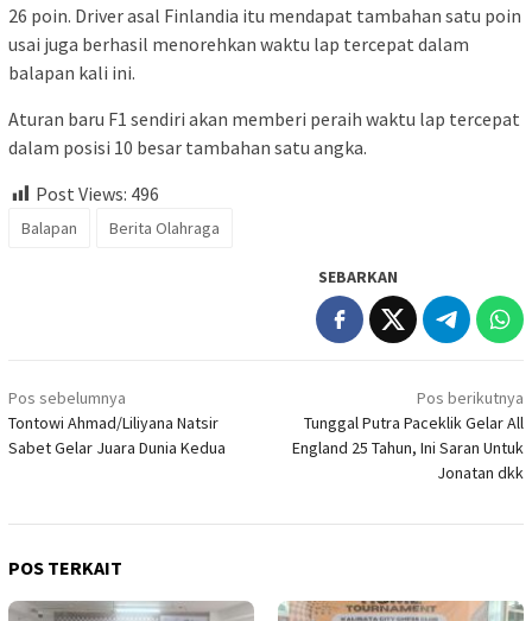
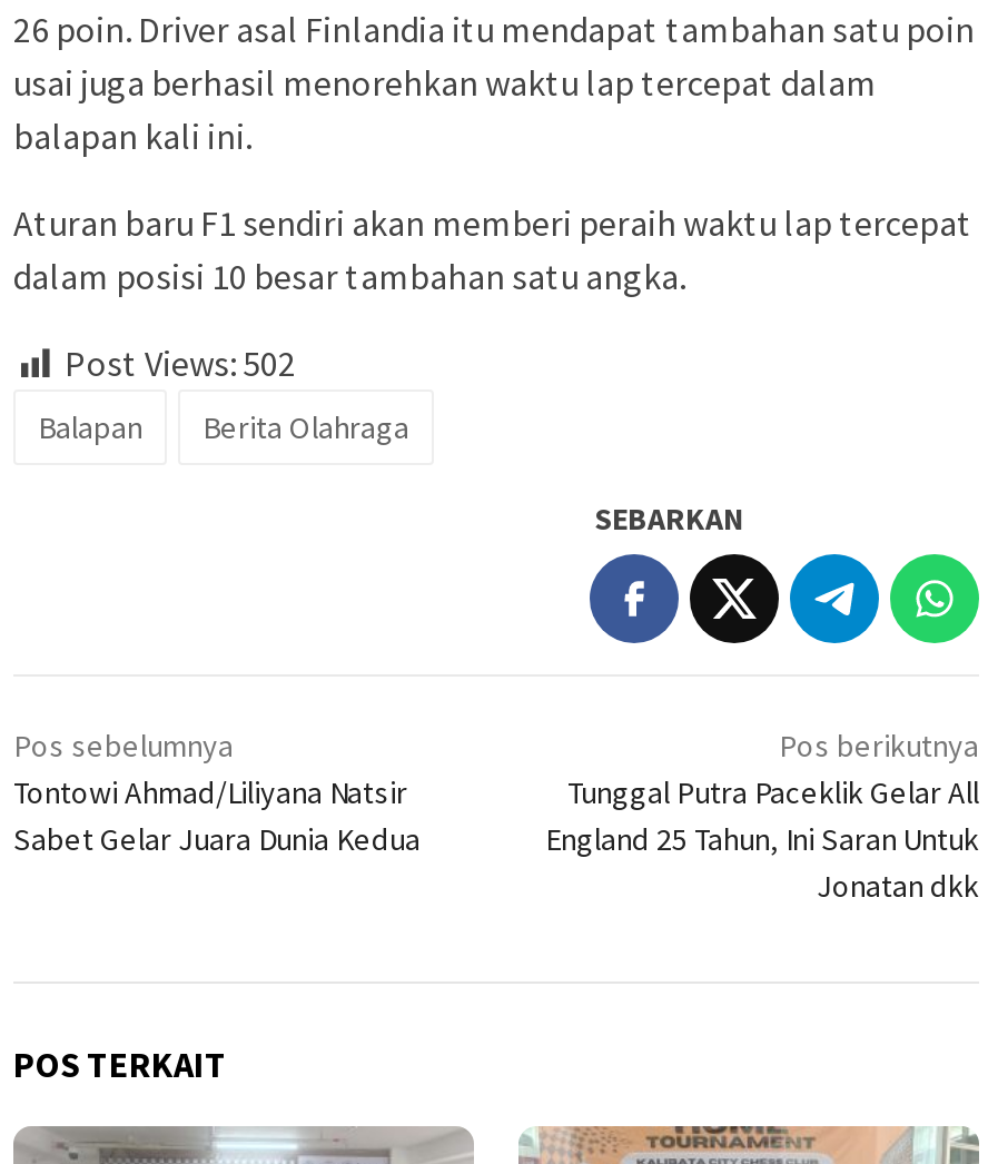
- Post Views: 496
+ Post Views: 502
